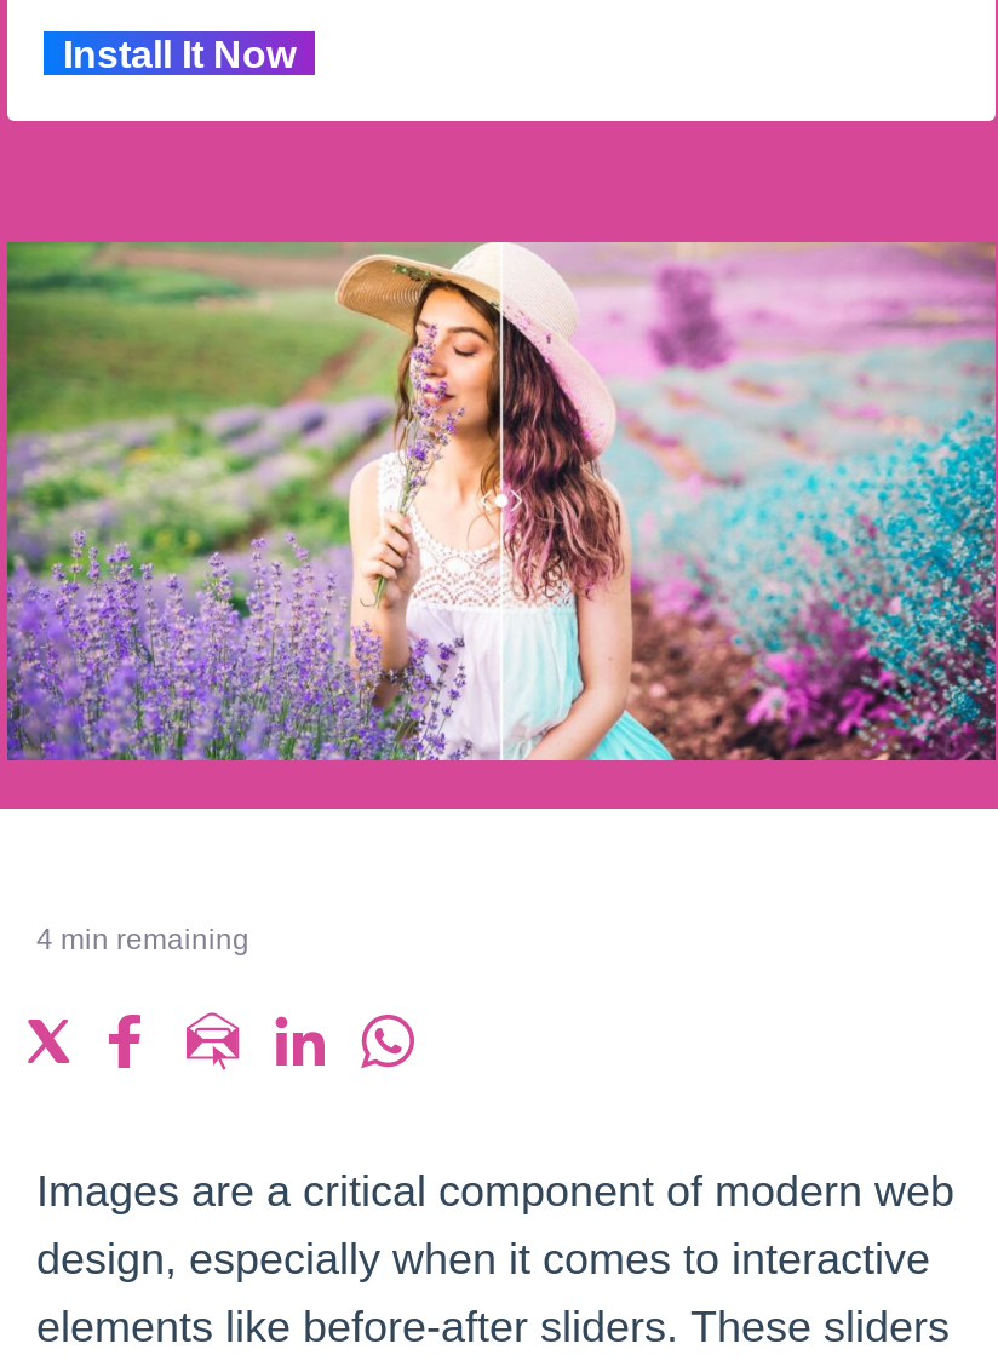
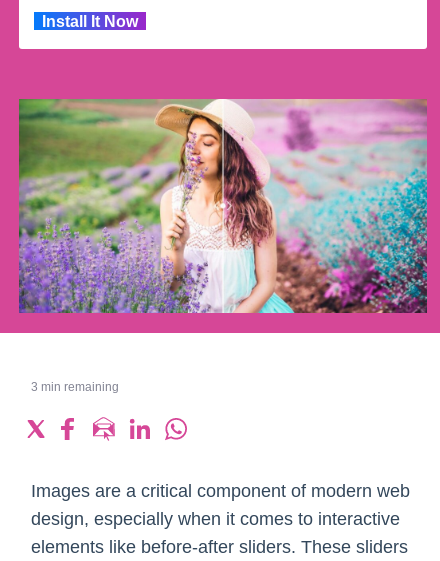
- 4 min remaining
+ 3 min remaining
